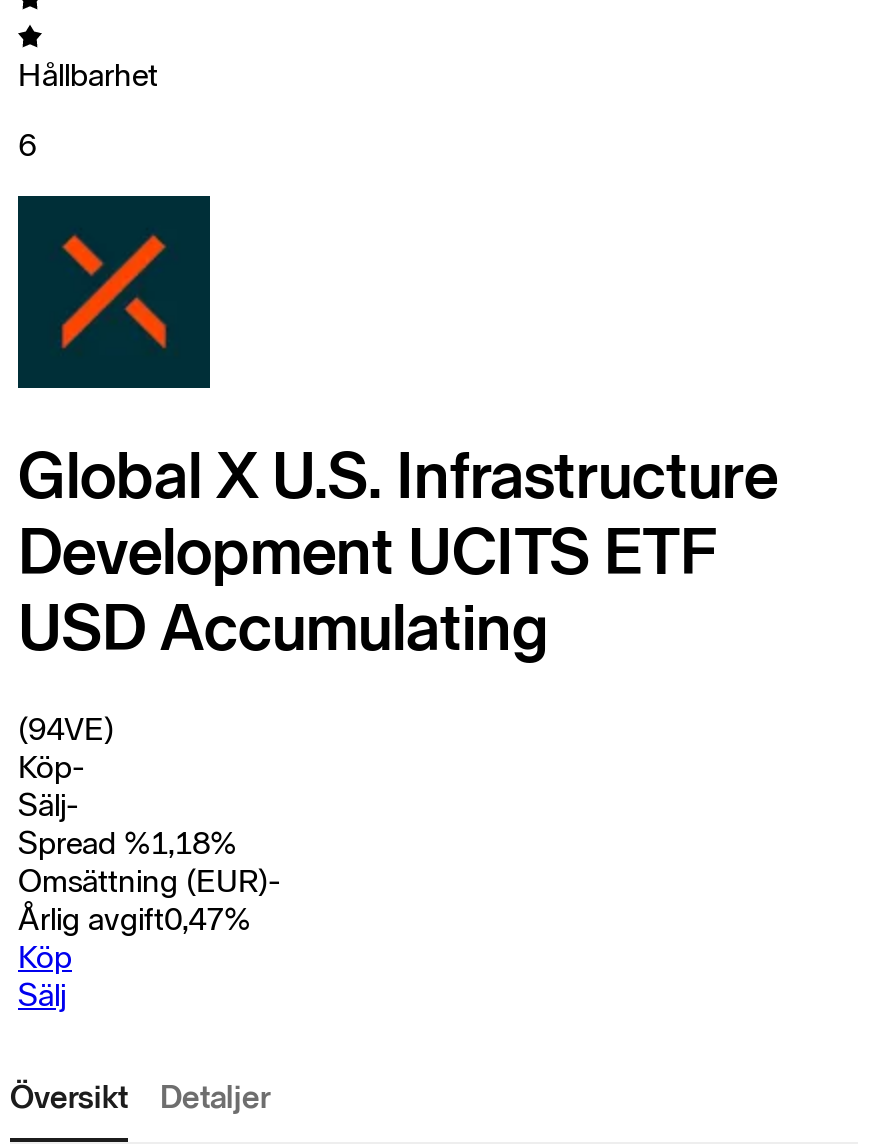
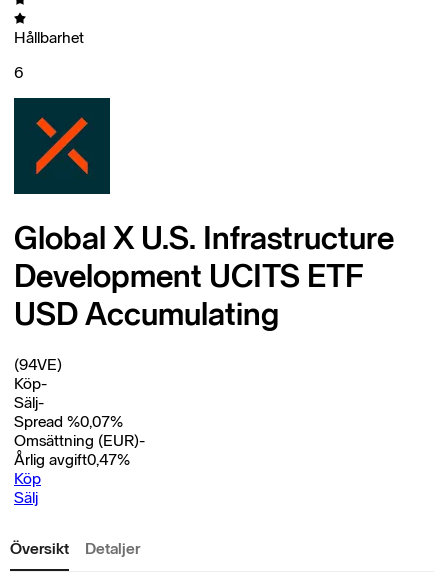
- Spread %1,18%
+ Spread %0,07%
